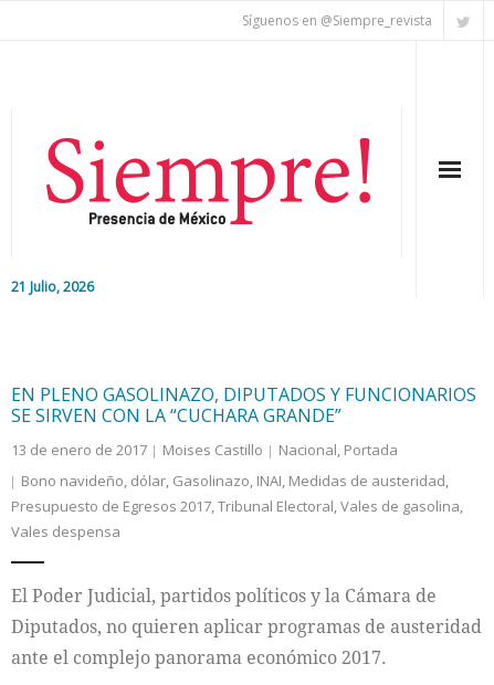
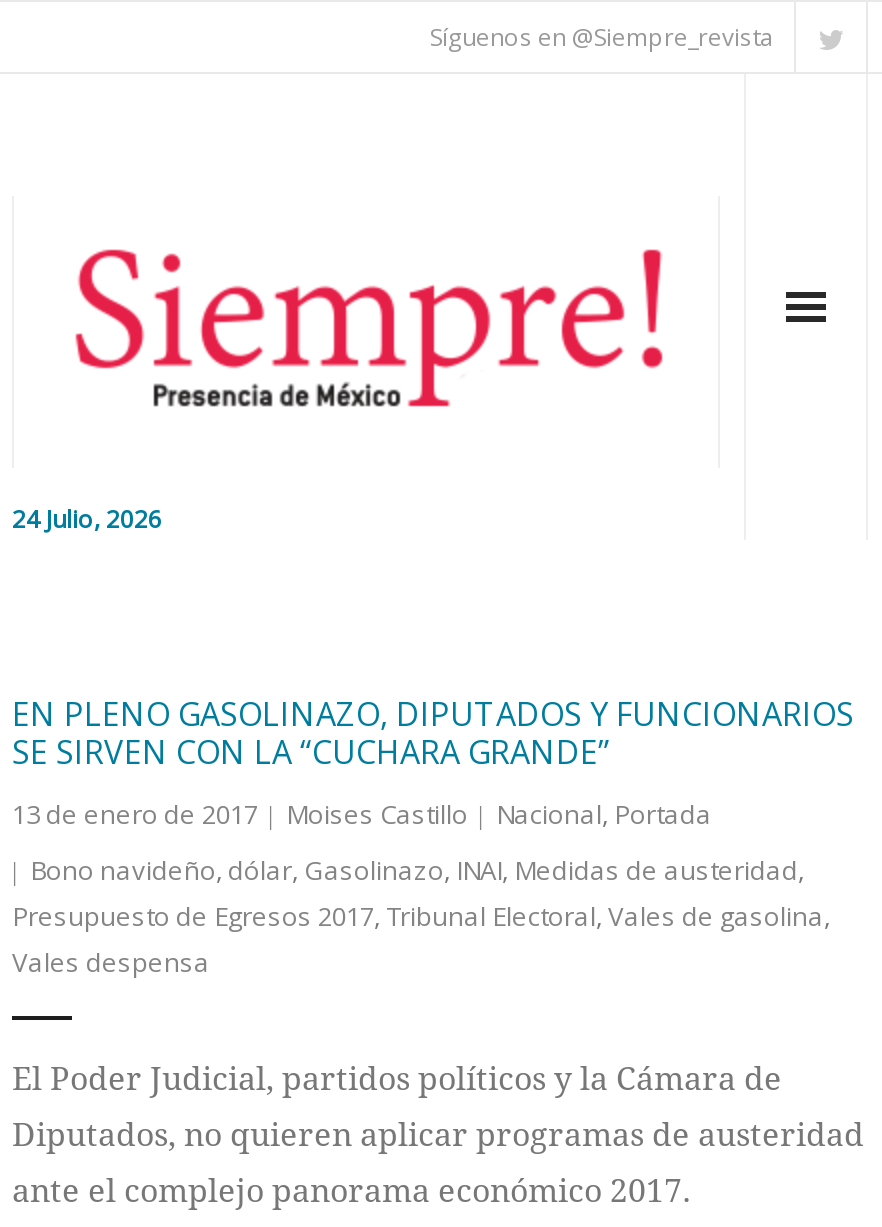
- 21 Julio, 2026
+ 24 Julio, 2026
